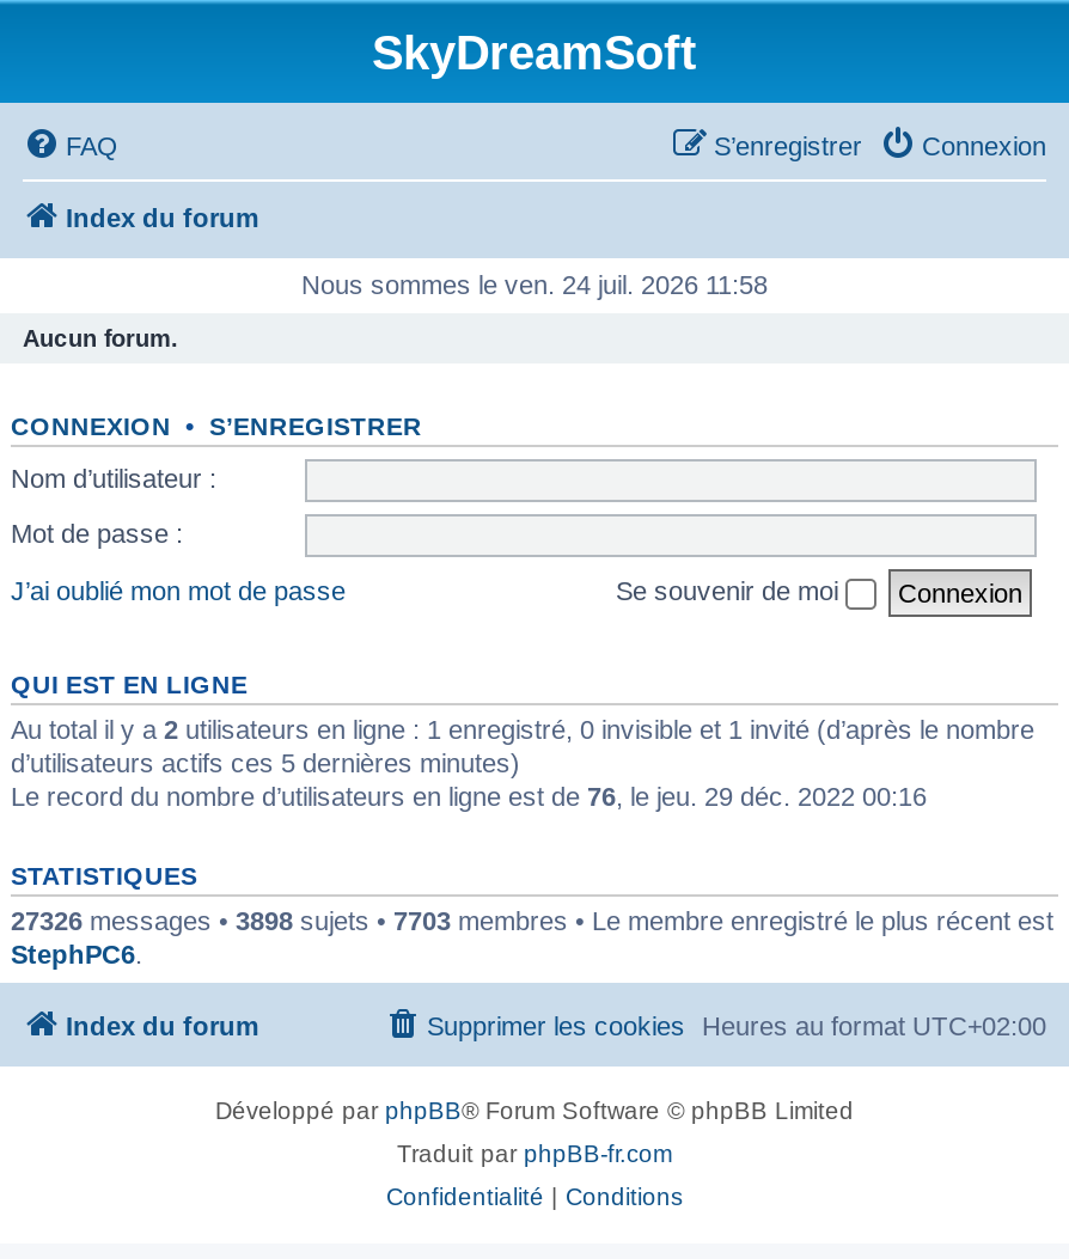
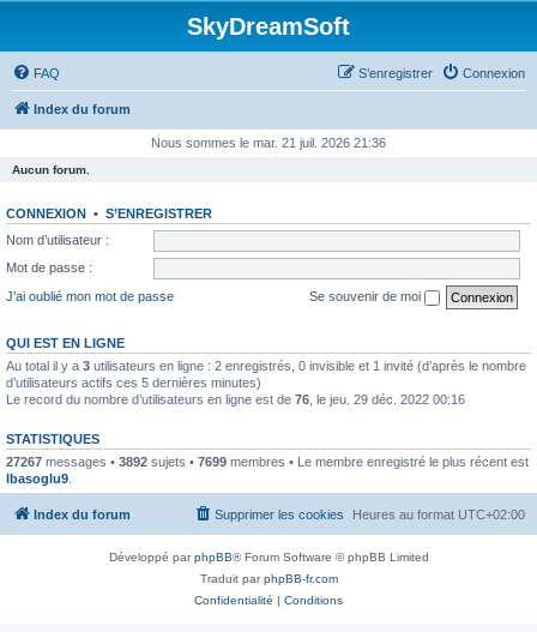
- Nous sommes le ven. 24 juil. 2026 11:58
+ Nous sommes le mar. 21 juil. 2026 21:36

- Au total il y a 2 utilisateurs en ligne : 1 enregistré, 0 invisible et 1 invité (d’après le nombre
+ Au total il y a 3 utilisateurs en ligne : 2 enregistrés, 0 invisible et 1 invité (d’après le nombre

- 27326 messages • 3898 sujets • 7703 membres • Le membre enregistré le plus récent est
- StephPC6.
+ 27267 messages • 3892 sujets • 7699 membres • Le membre enregistré le plus récent est
+ lbasoglu9.
